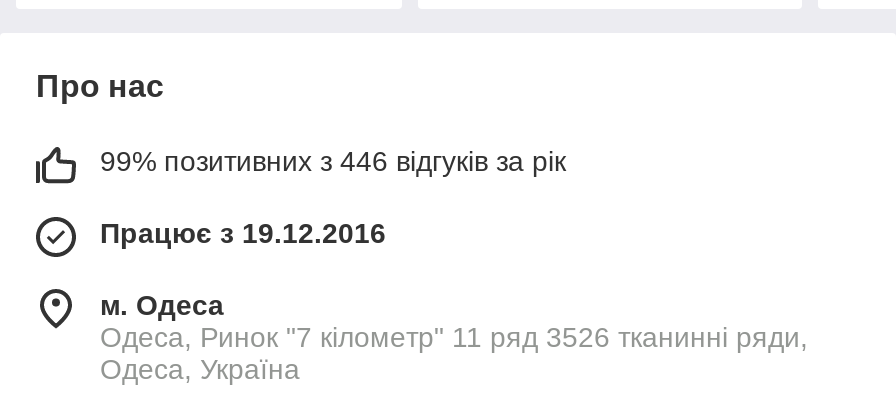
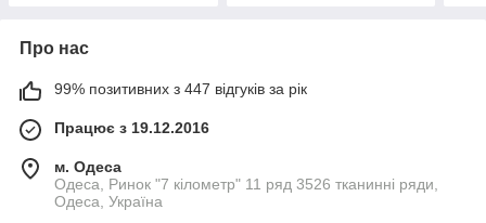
- 99% позитивних з 446 відгуків за рік
+ 99% позитивних з 447 відгуків за рік
